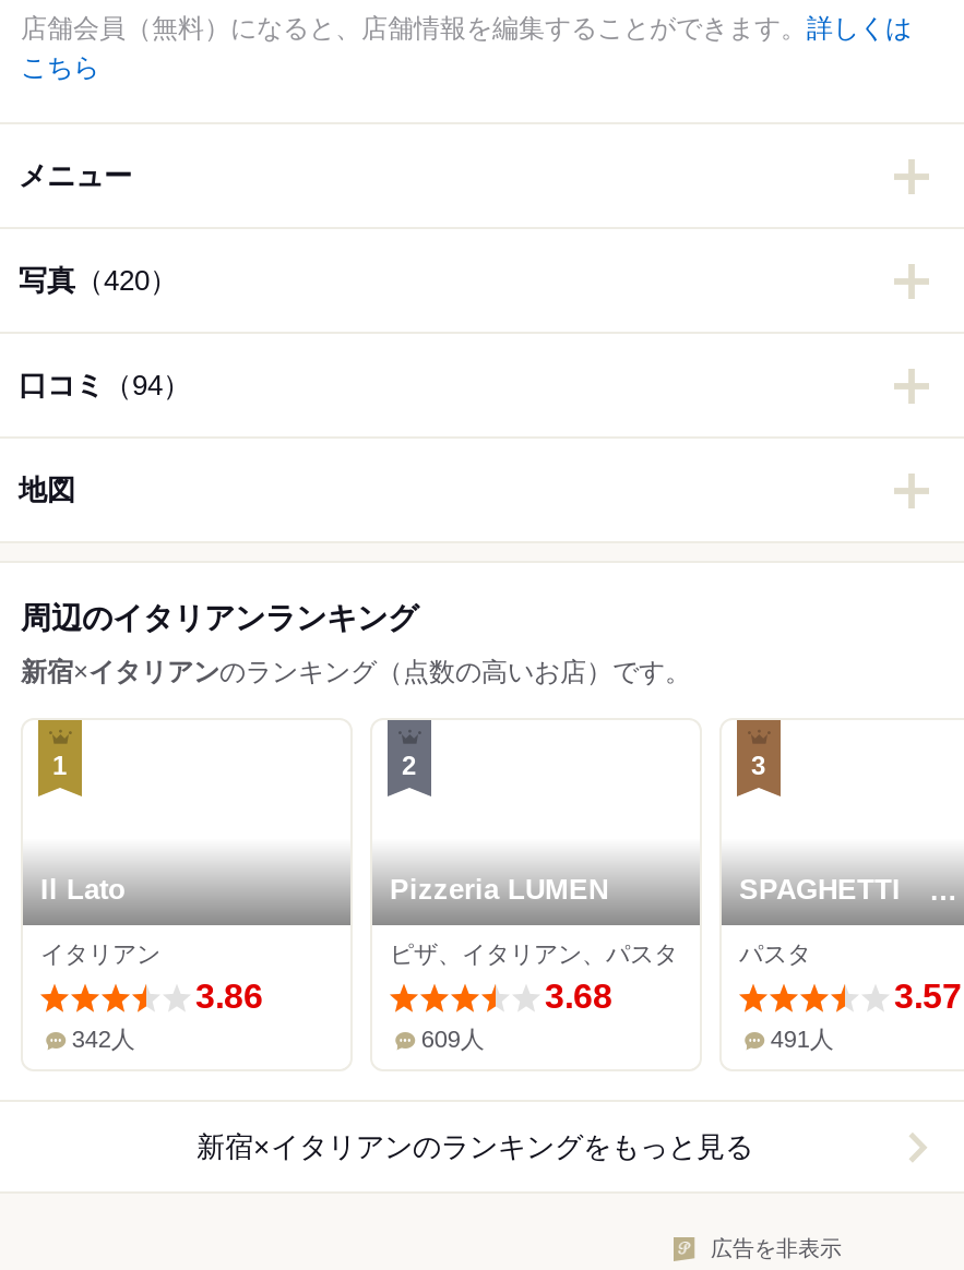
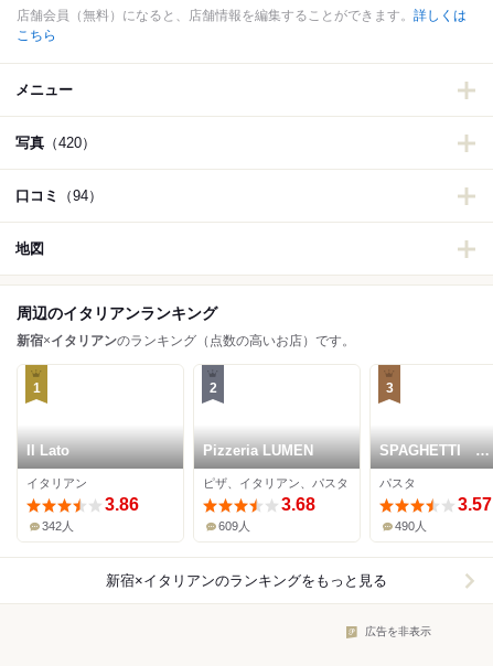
- 491人
+ 490人
